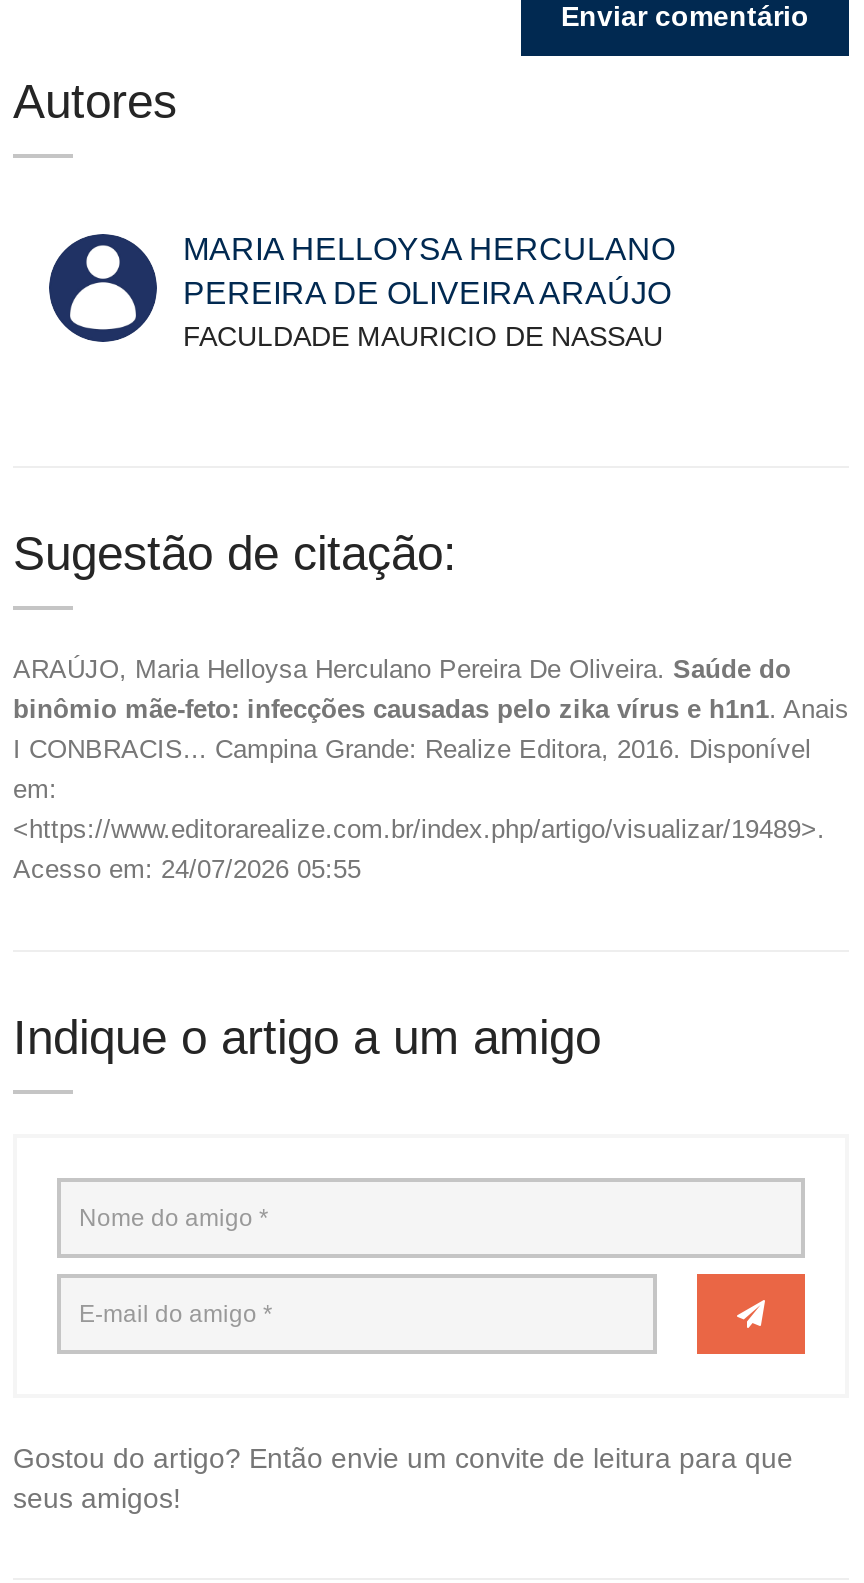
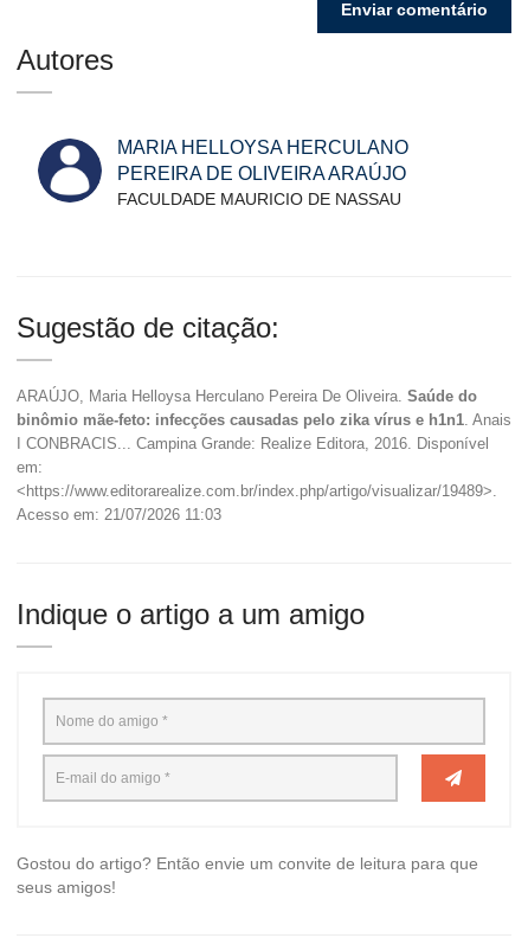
- Acesso em: 24/07/2026 05:55
+ Acesso em: 21/07/2026 11:03
